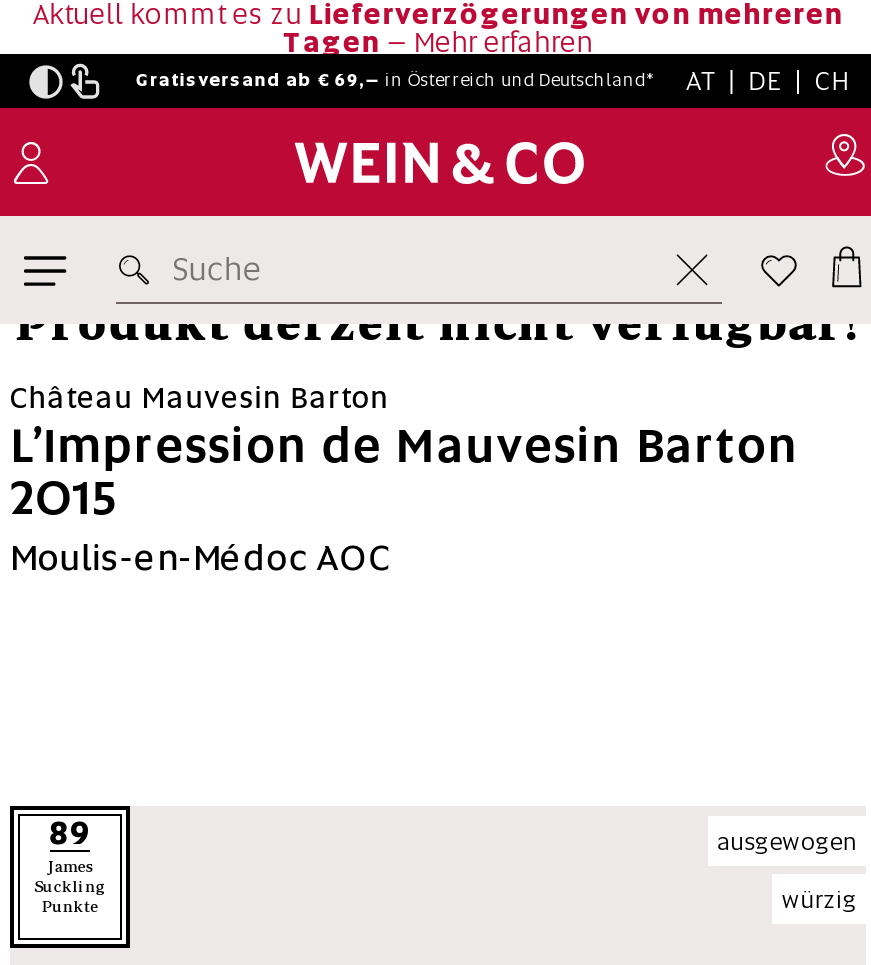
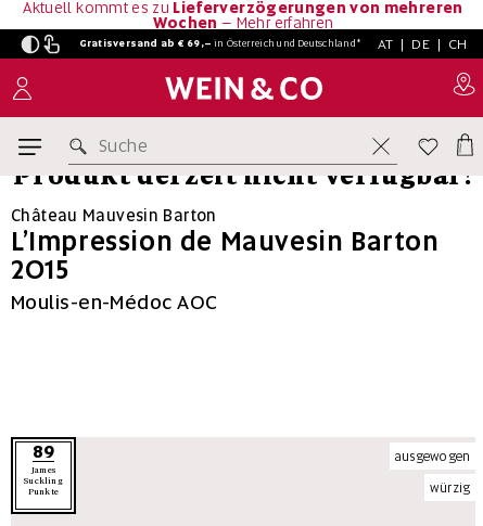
- Tagen– Mehr erfahren
+ Wochen– Mehr erfahren
